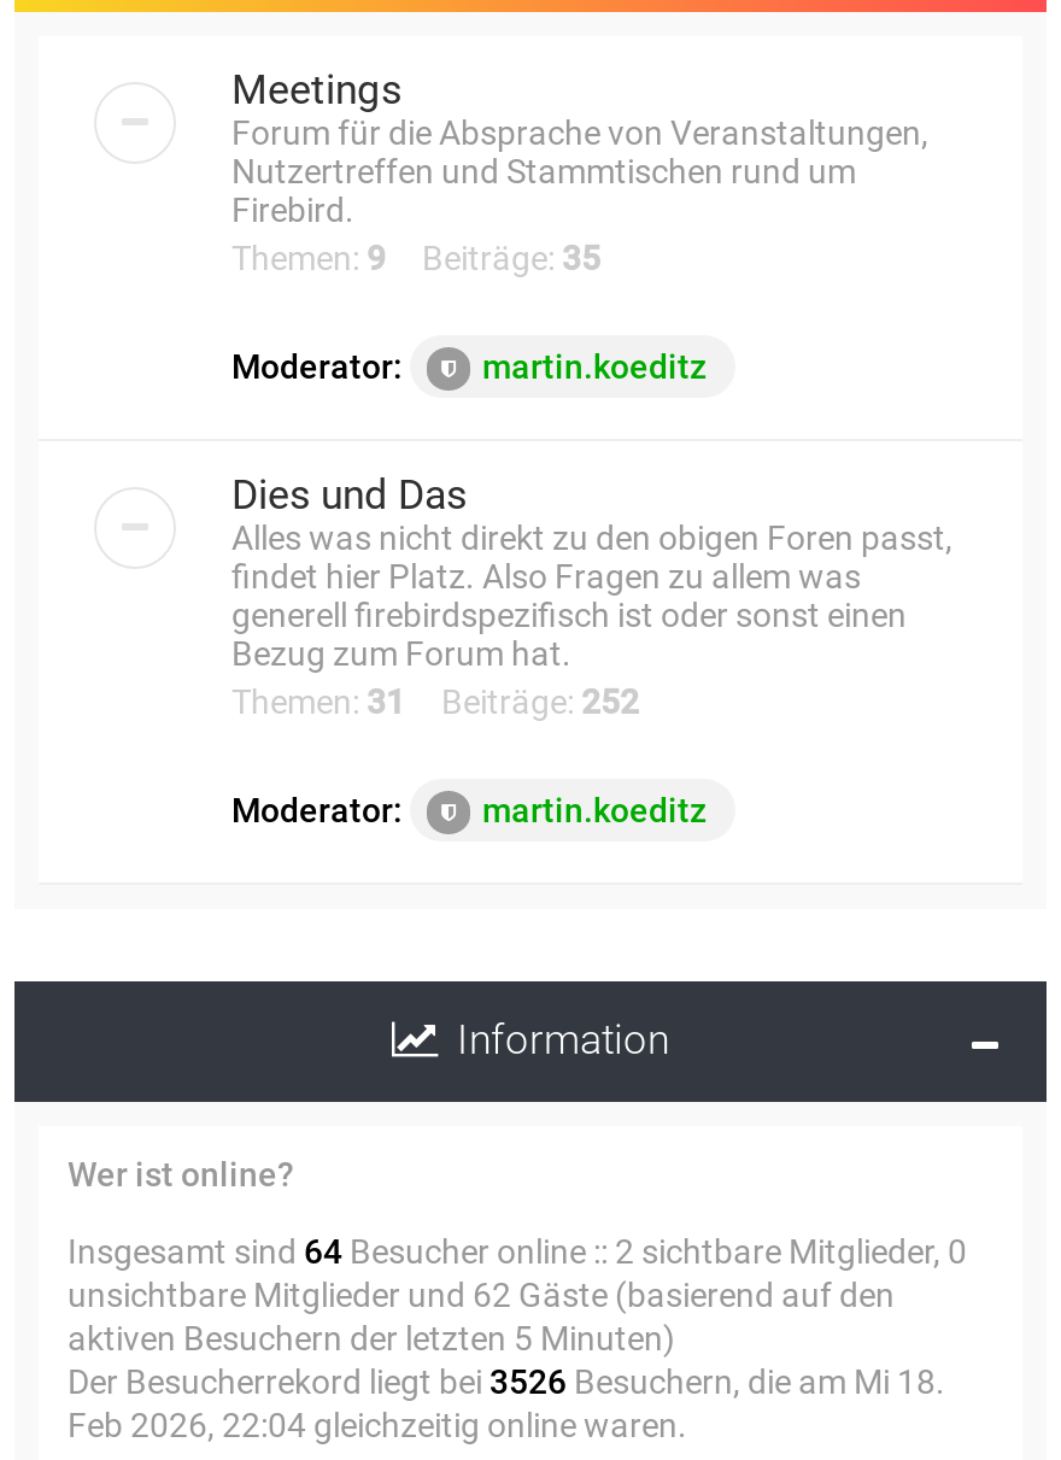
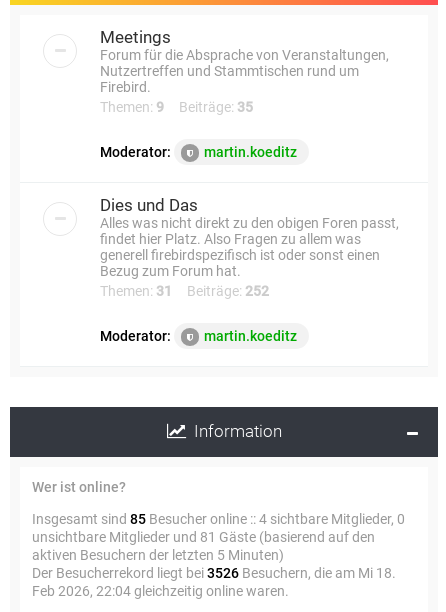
- Insgesamt sind 64 Besucher online :: 2 sichtbare Mitglieder, 0
+ Insgesamt sind 85 Besucher online :: 4 sichtbare Mitglieder, 0

- unsichtbare Mitglieder und 62 Gäste (basierend auf den
+ unsichtbare Mitglieder und 81 Gäste (basierend auf den
